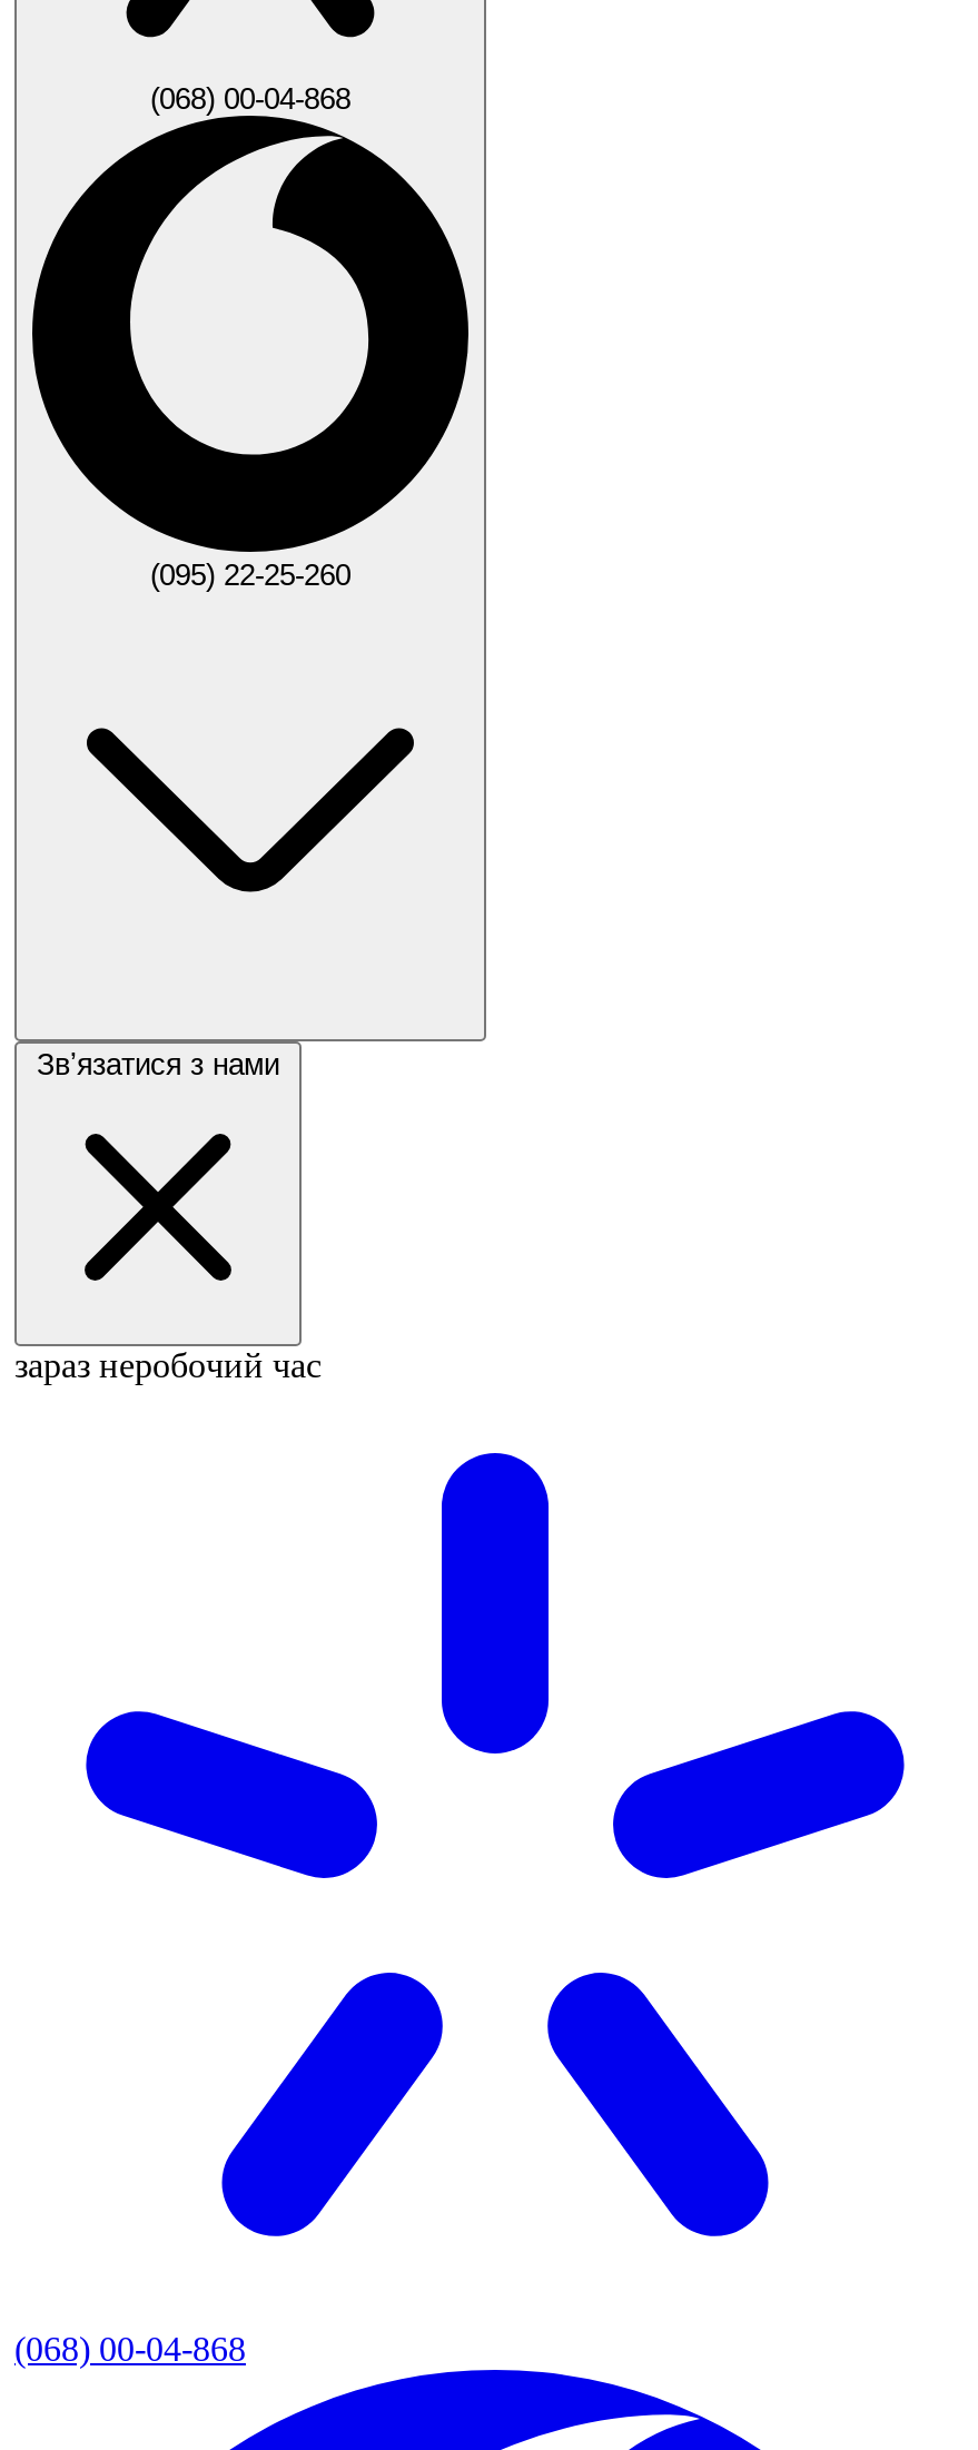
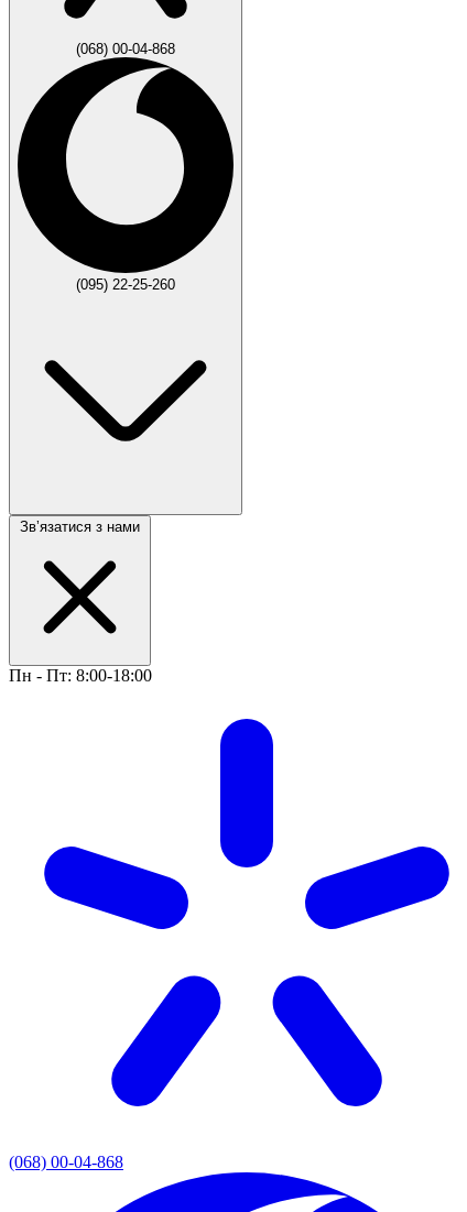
- зараз неробочий час
+ Пн - Пт: 8:00-18:00
